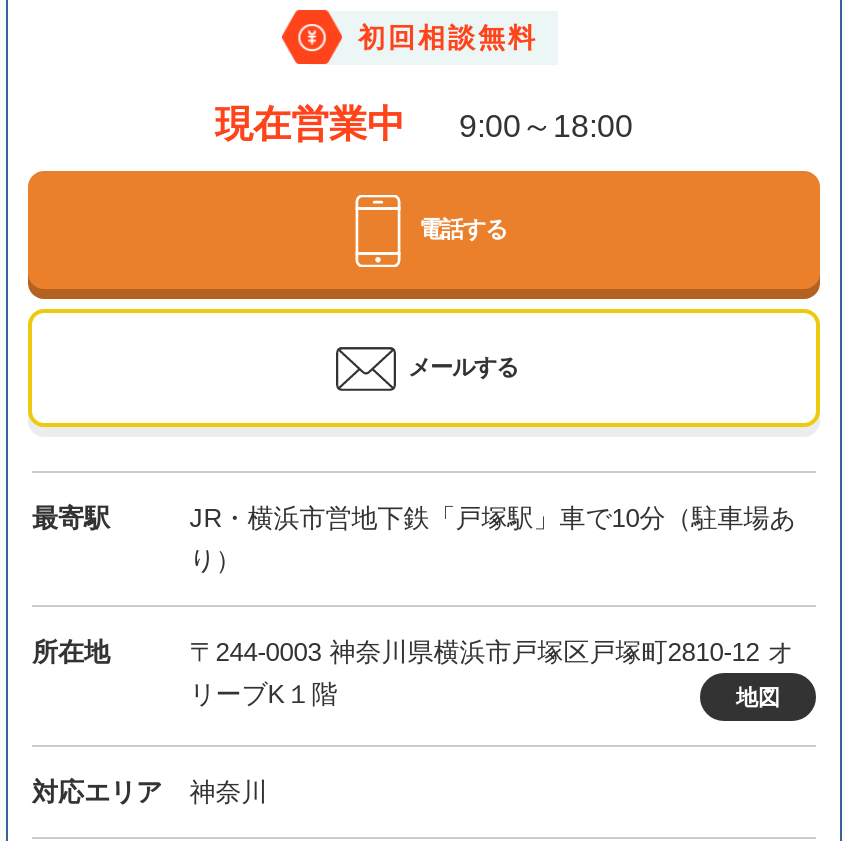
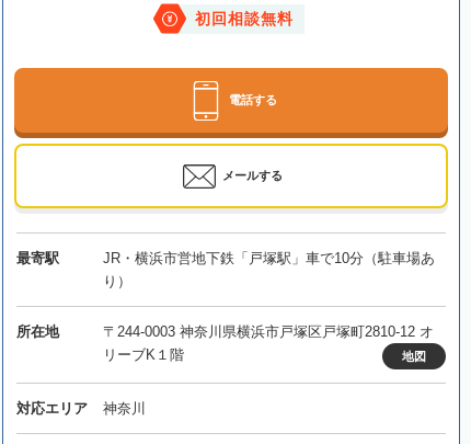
- 現在営業中
- 9:00～18:00
